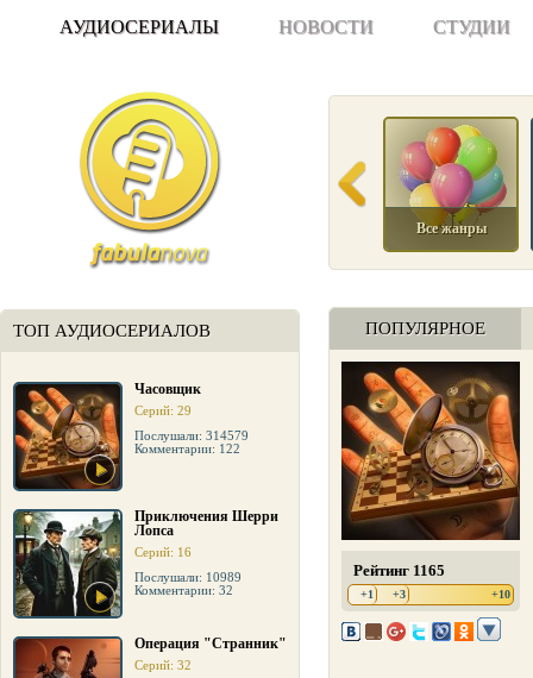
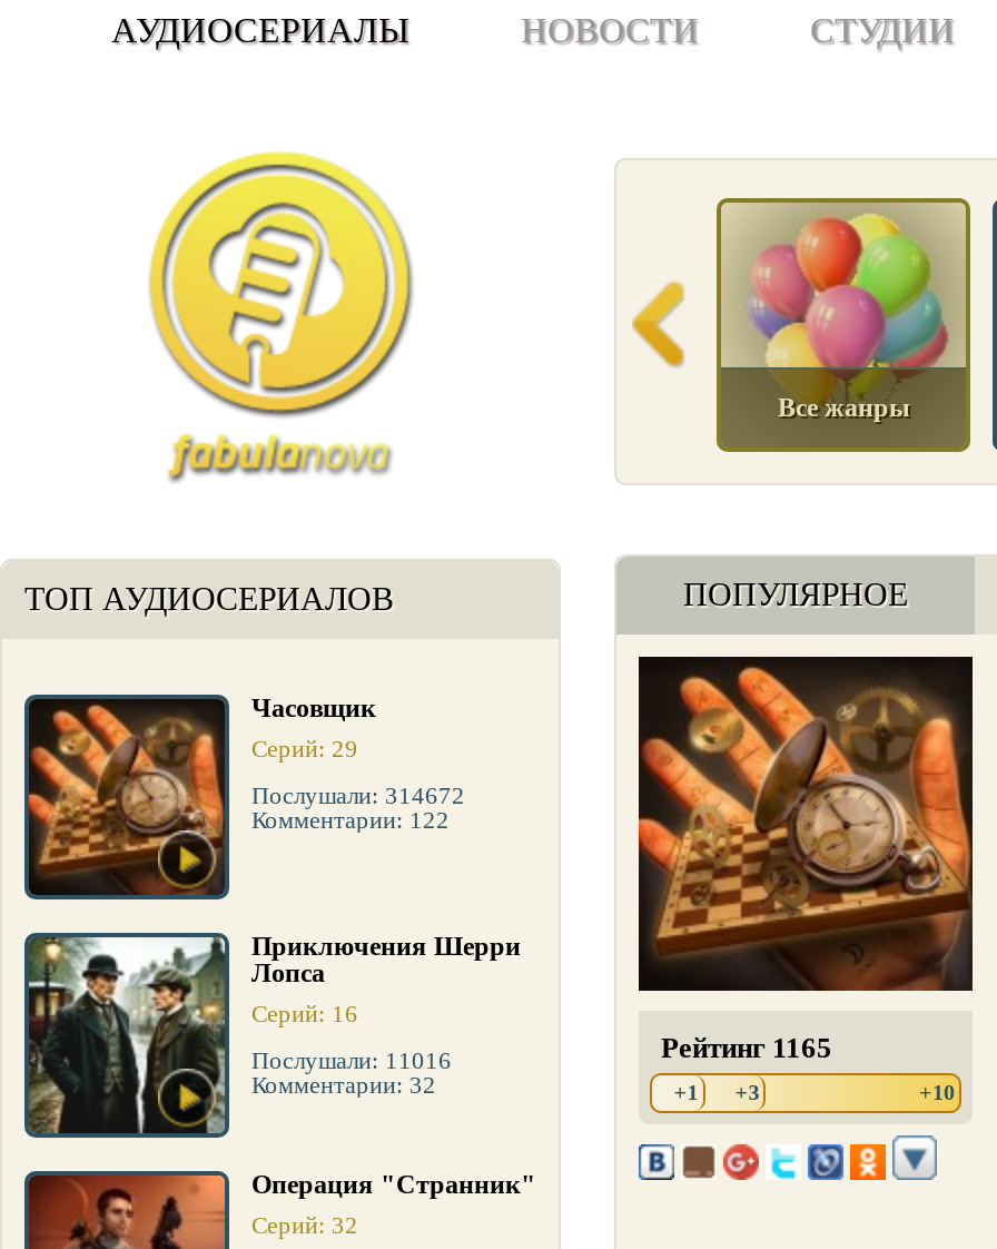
- Послушали: 314579
+ Послушали: 314672

- Послушали: 10989
+ Послушали: 11016
